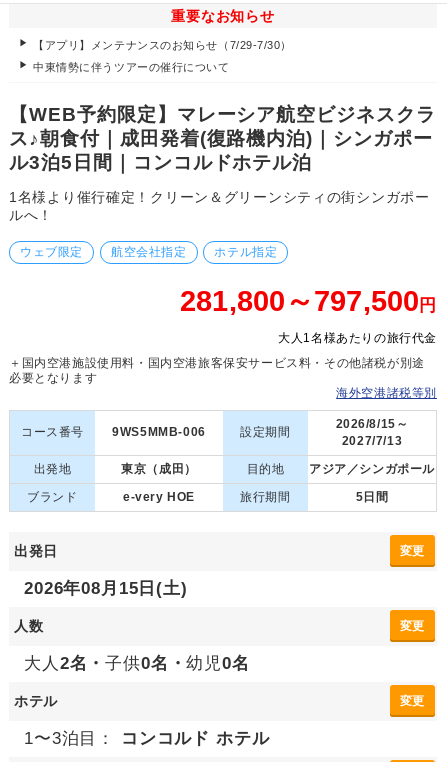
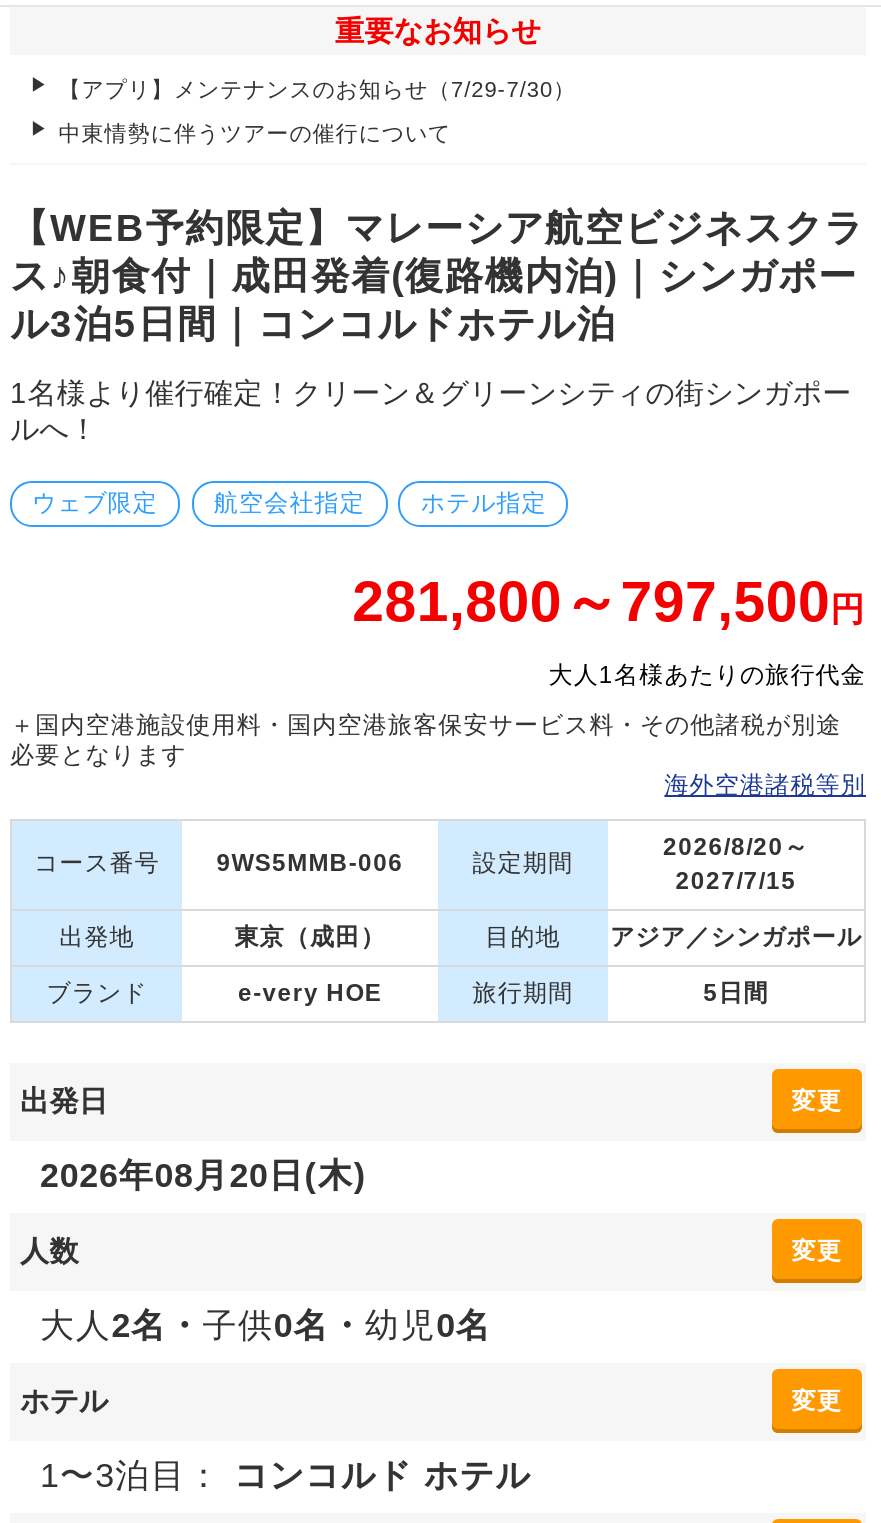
- 2026/8/15～
+ 2026/8/20～

- 2027/7/13
+ 2027/7/15

- 2026年08月15日(土)
+ 2026年08月20日(木)
